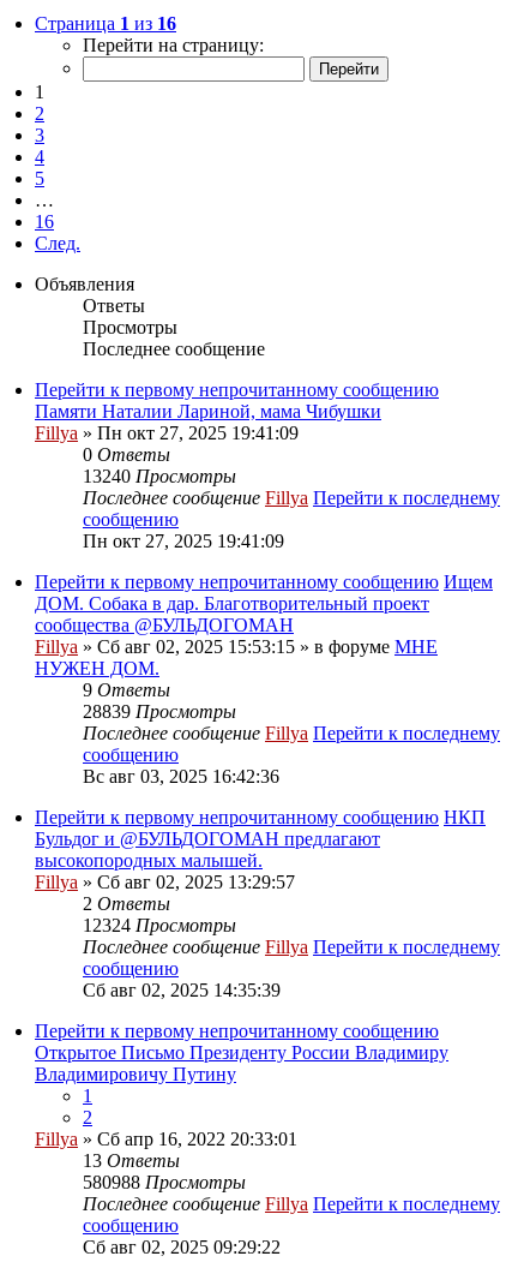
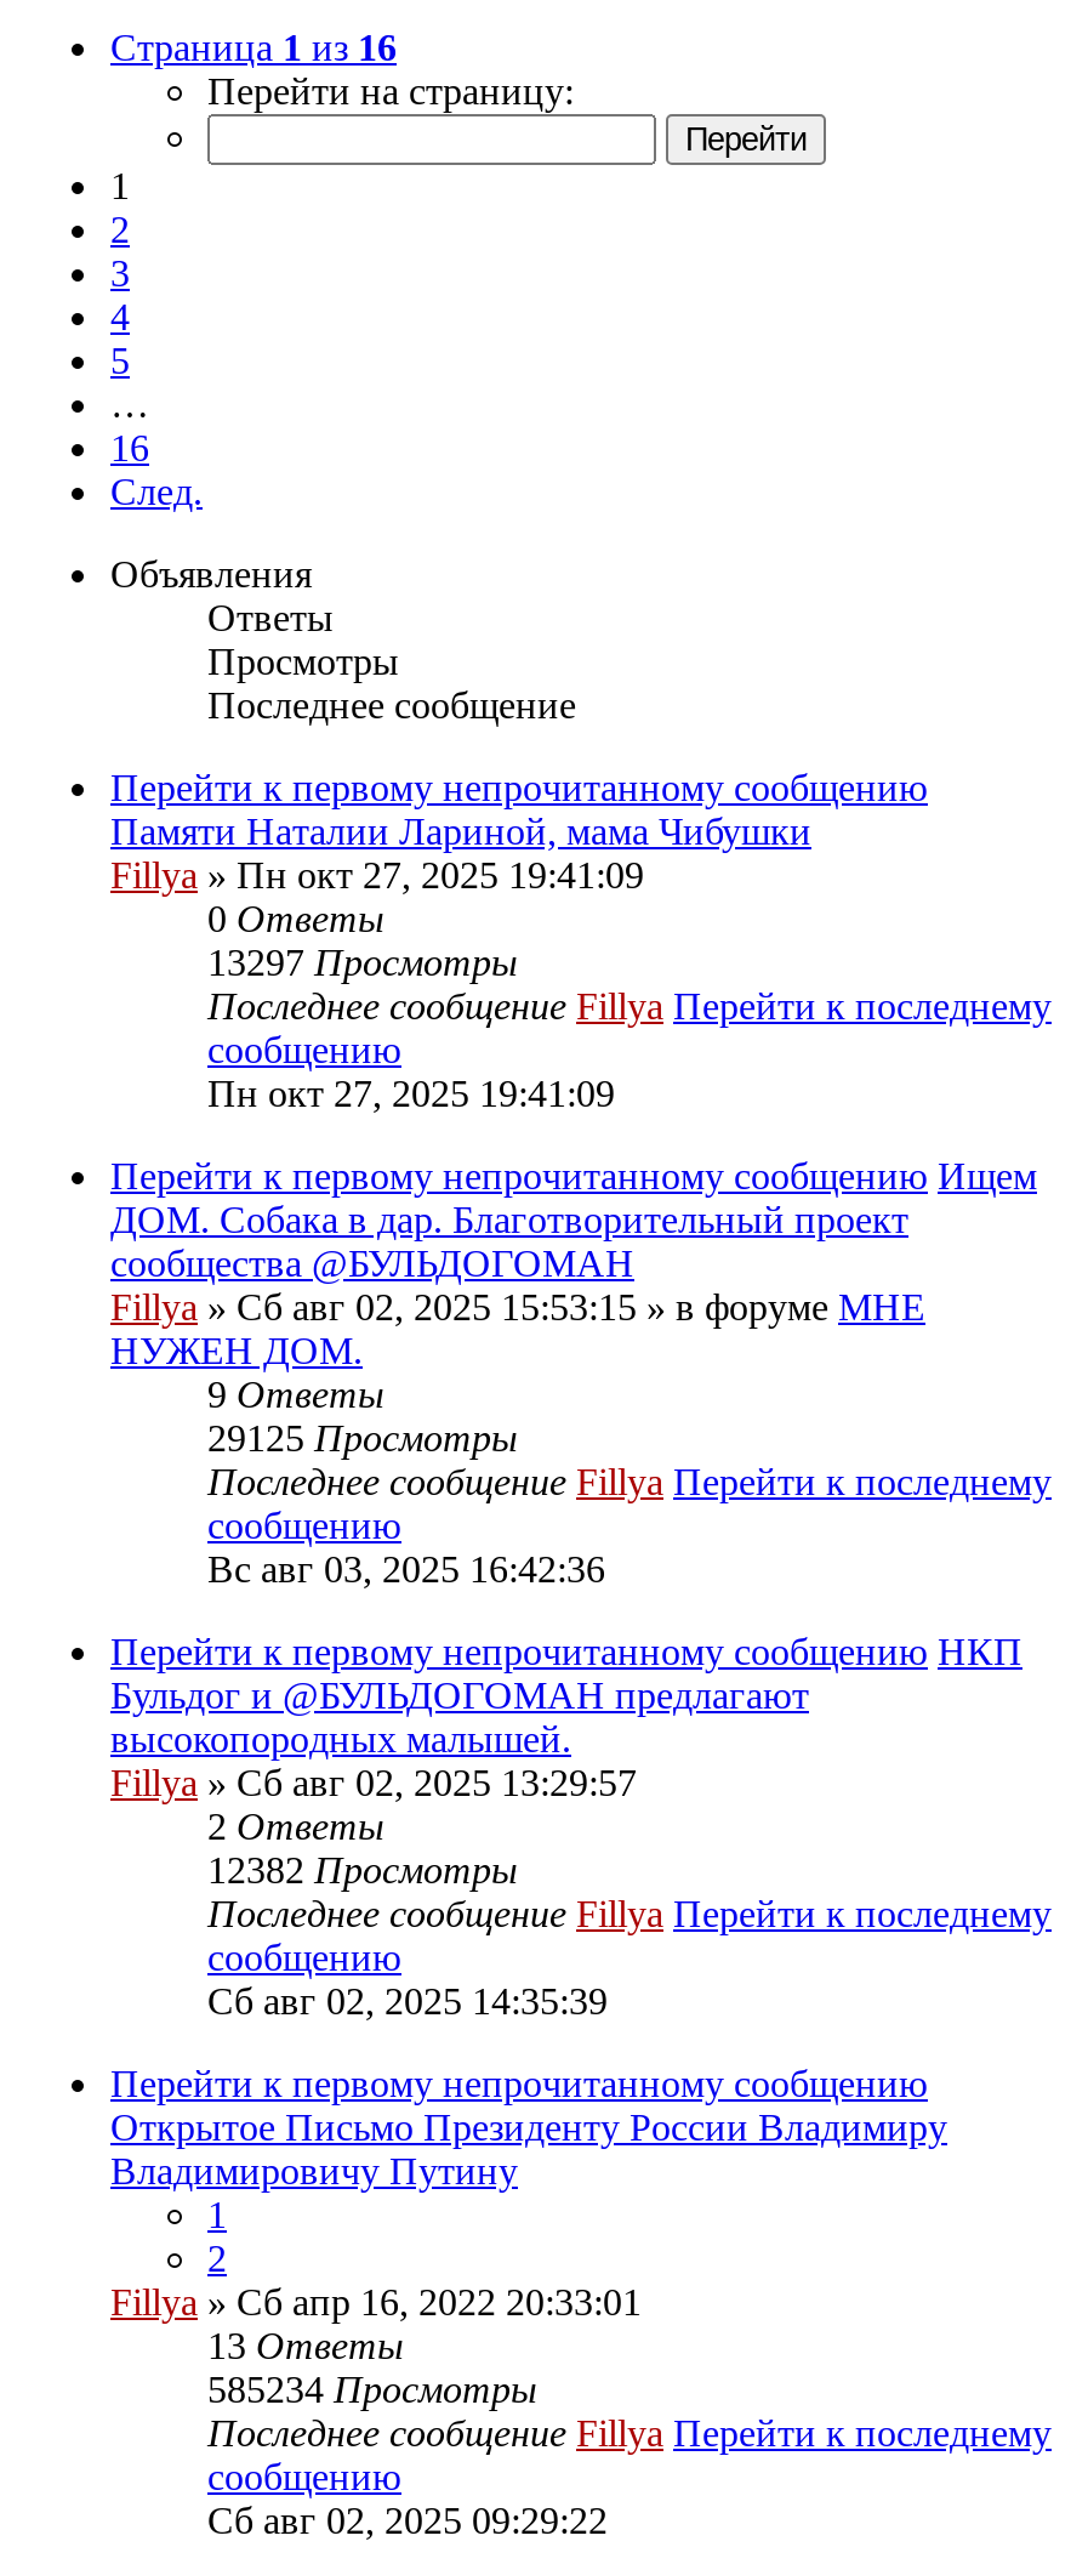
- 13240 Просмотры
+ 13297 Просмотры

- 28839 Просмотры
+ 29125 Просмотры

- 12324 Просмотры
+ 12382 Просмотры

- 580988 Просмотры
+ 585234 Просмотры
